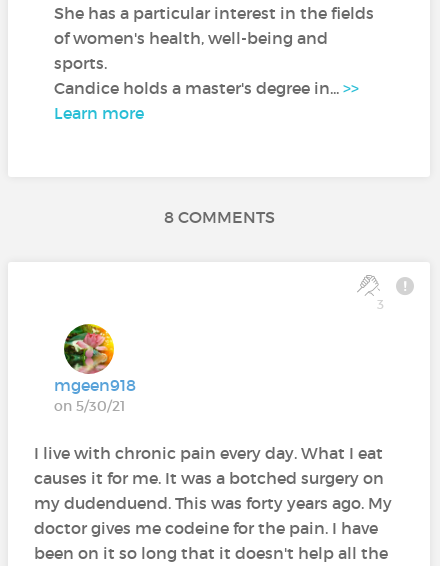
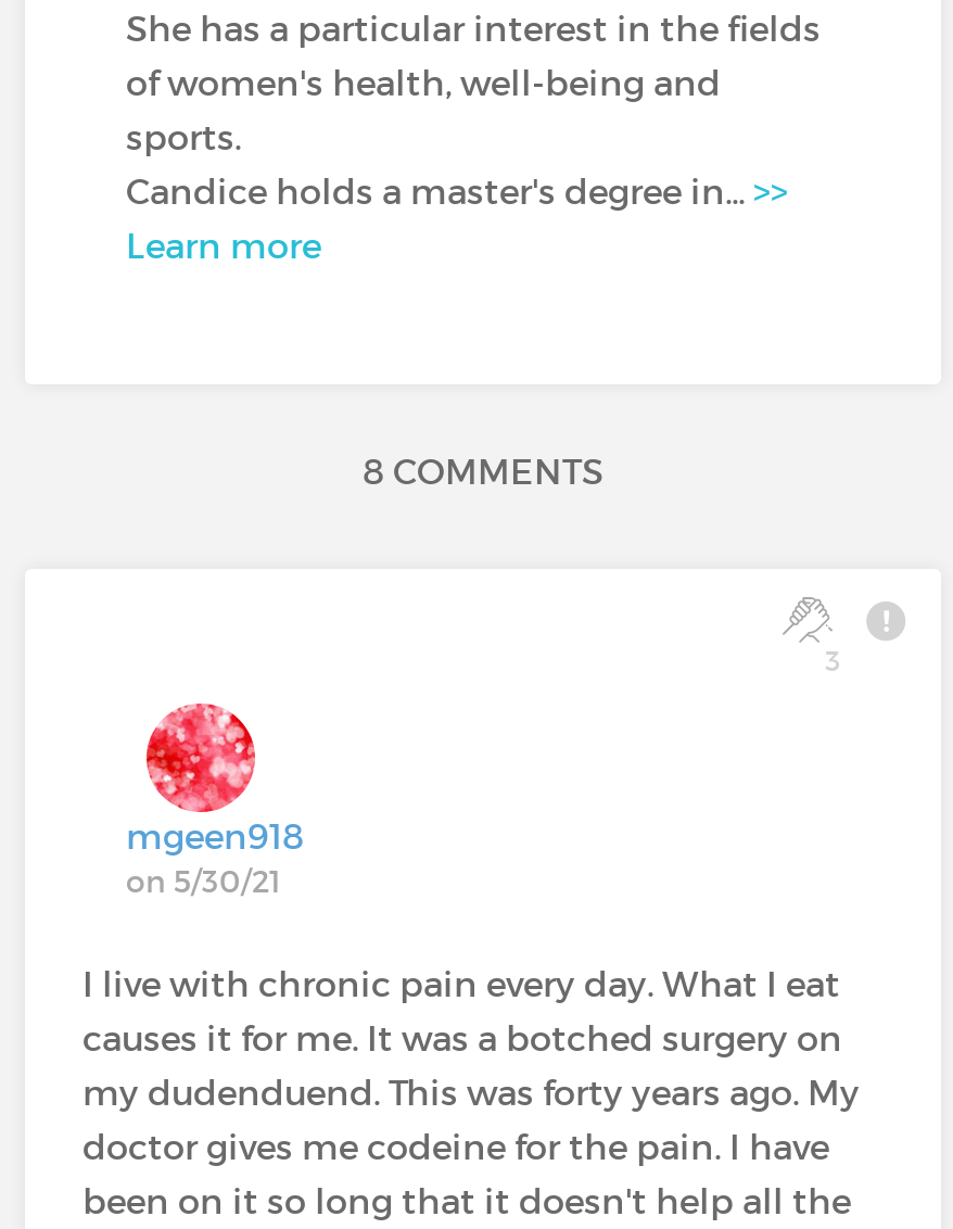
- [image]
+ [image]
